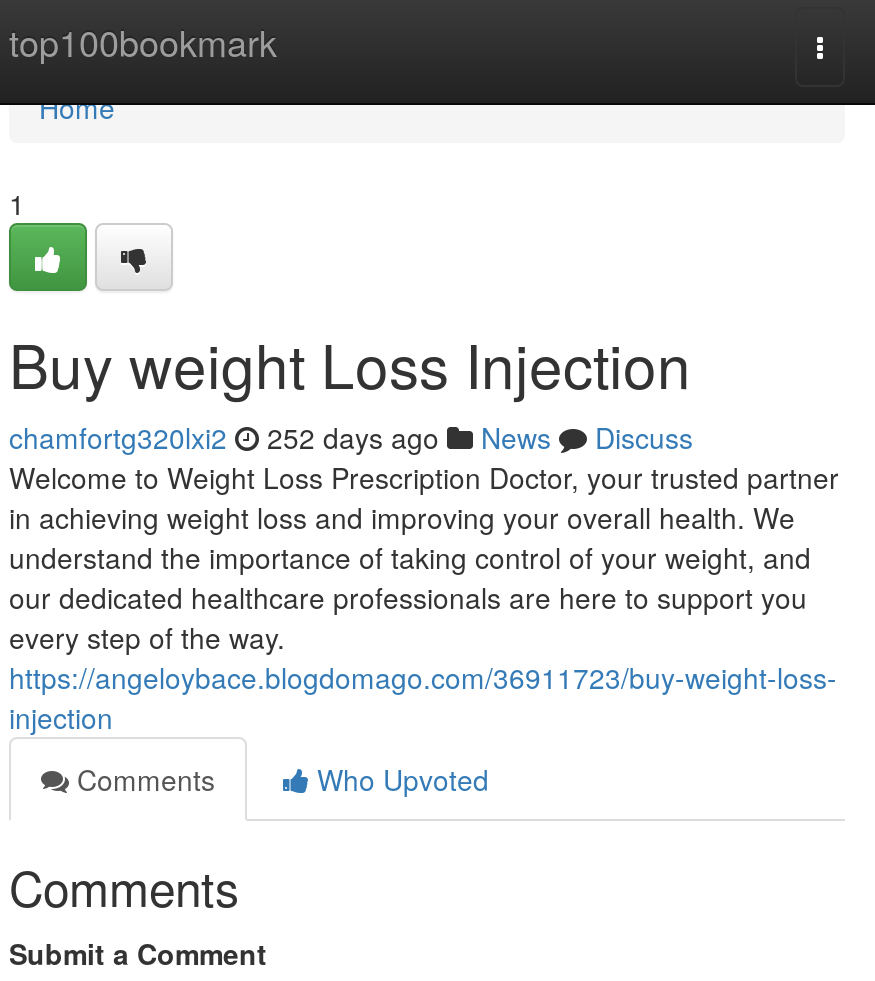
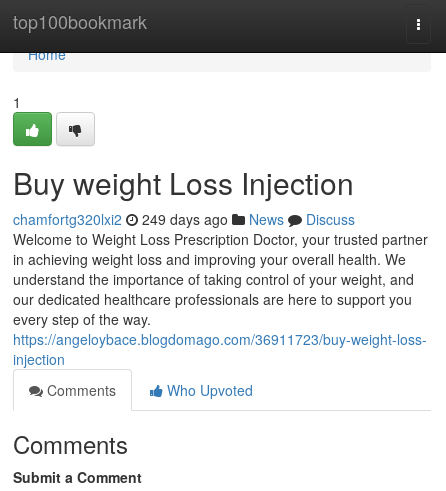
- chamfortg320lxi2 252 days ago News Discuss
+ chamfortg320lxi2 249 days ago News Discuss
